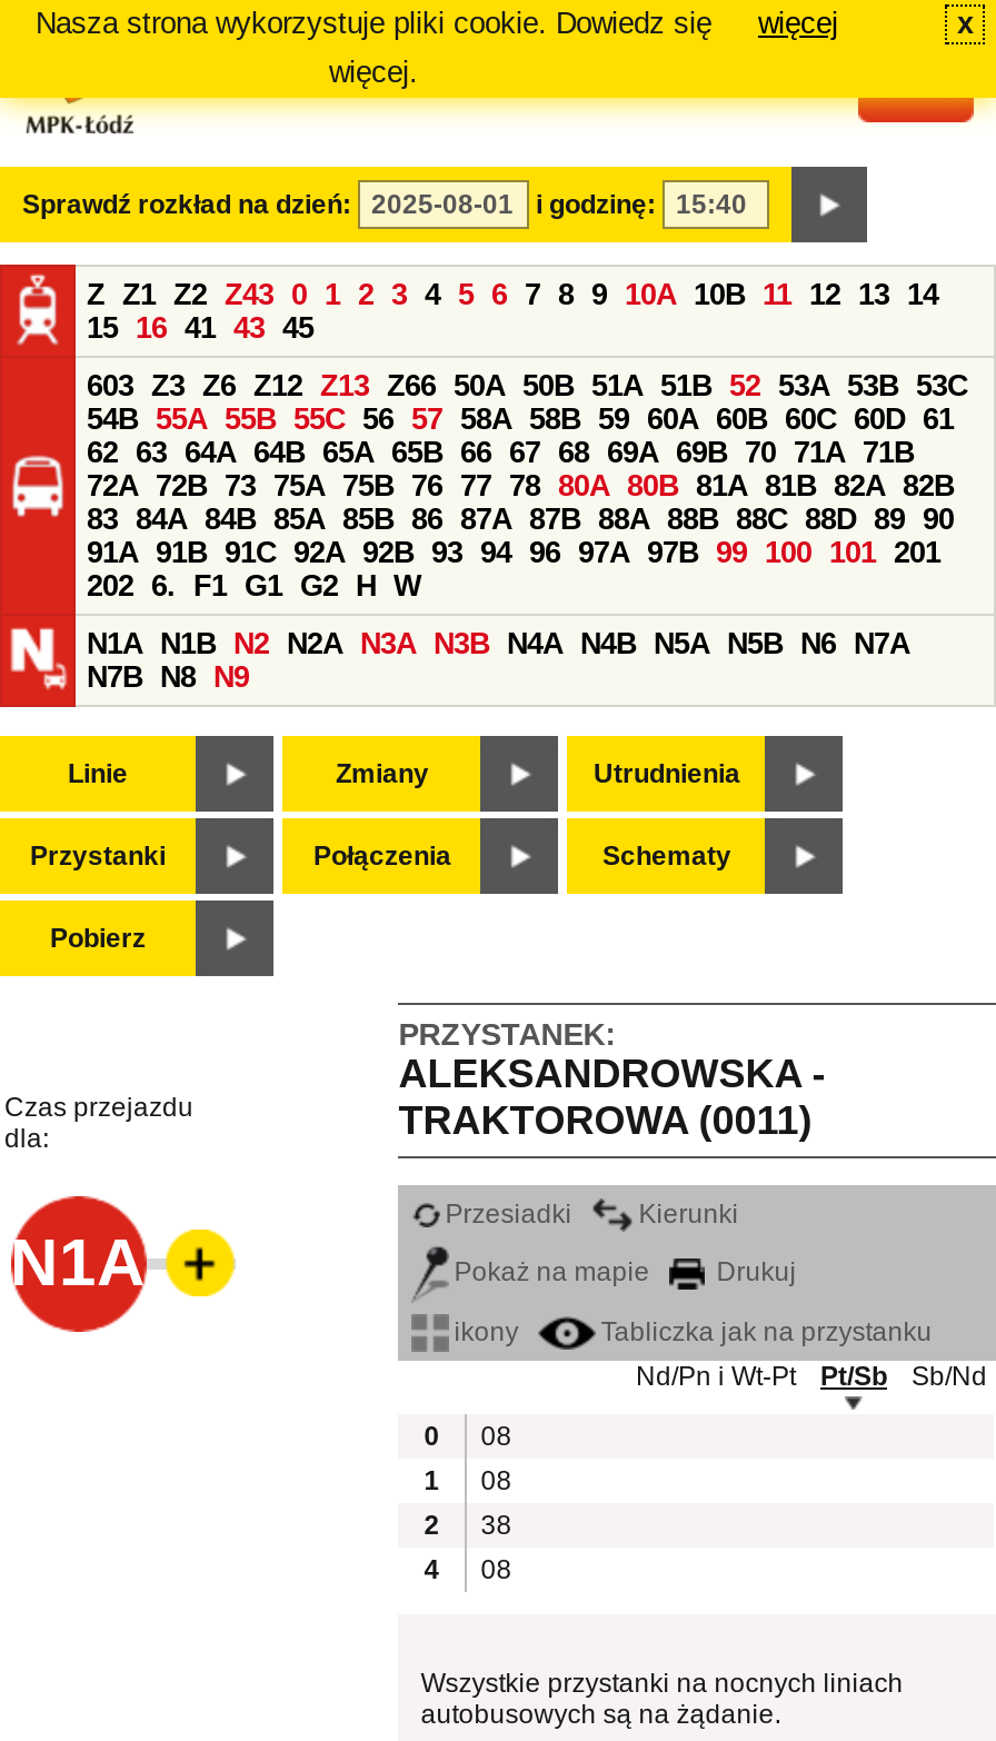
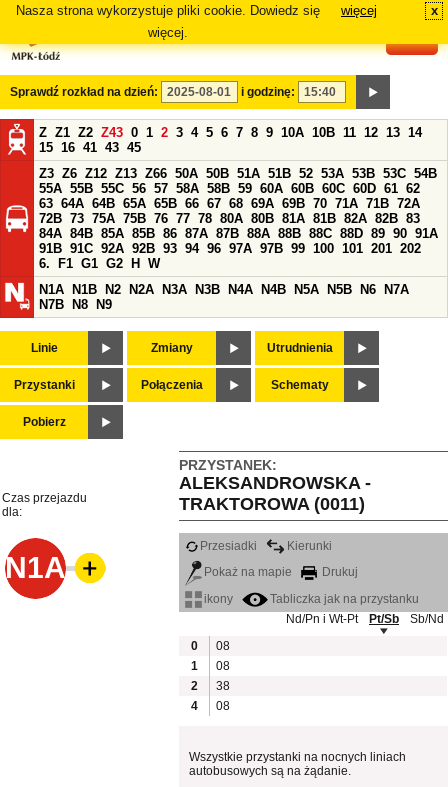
- 603 Z3 Z6 Z12 Z13 Z66 50A 50B 51A 51B 52 53A 53B 53C
- 54B 55A 55B 55C 56 57 58A 58B 59 60A 60B 60C 60D 61
- 62 63 64A 64B 65A 65B 66 67 68 69A 69B 70 71A 71B
- 72A 72B 73 75A 75B 76 77 78 80A 80B 81A 81B 82A 82B
- 83 84A 84B 85A 85B 86 87A 87B 88A 88B 88C 88D 89 90
- 91A 91B 91C 92A 92B 93 94 96 97A 97B 99 100 101 201
- 202 6. F1 G1 G2 H W
+ Z3 Z6 Z12 Z13 Z66 50A 50B 51A 51B 52 53A 53B 53C 54B
+ 55A 55B 55C 56 57 58A 58B 59 60A 60B 60C 60D 61 62
+ 63 64A 64B 65A 65B 66 67 68 69A 69B 70 71A 71B 72A
+ 72B 73 75A 75B 76 77 78 80A 80B 81A 81B 82A 82B 83
+ 84A 84B 85A 85B 86 87A 87B 88A 88B 88C 88D 89 90 91A
+ 91B 91C 92A 92B 93 94 96 97A 97B 99 100 101 201 202
+ 6. F1 G1 G2 H W
